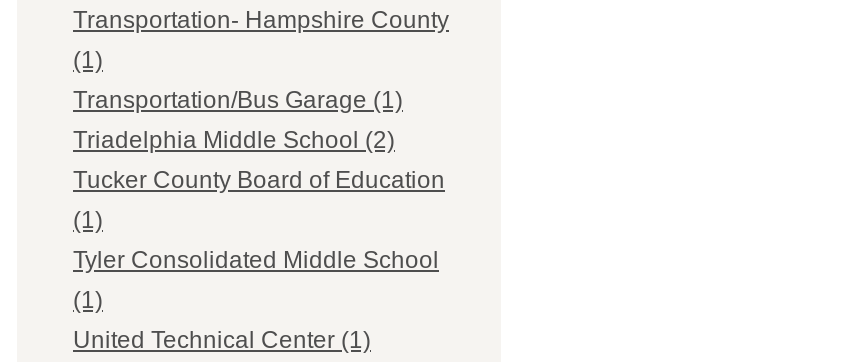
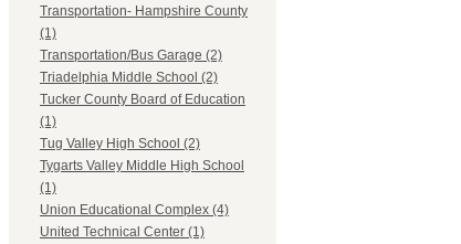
- Transportation/Bus Garage (1)
+ Transportation/Bus Garage (2)

- Tyler Consolidated Middle School
+ Tug Valley High School (2)
+ Tygarts Valley Middle High School

+ Union Educational Complex (4)
